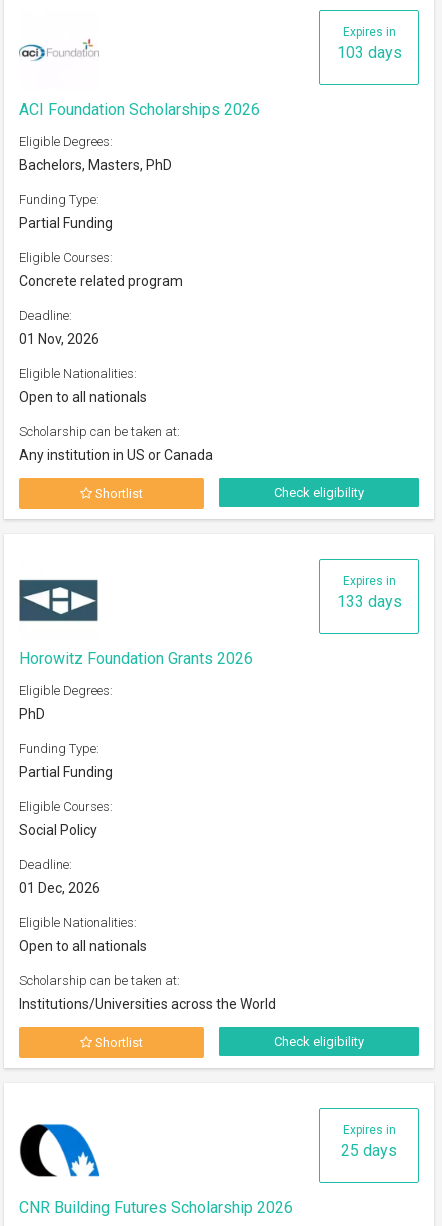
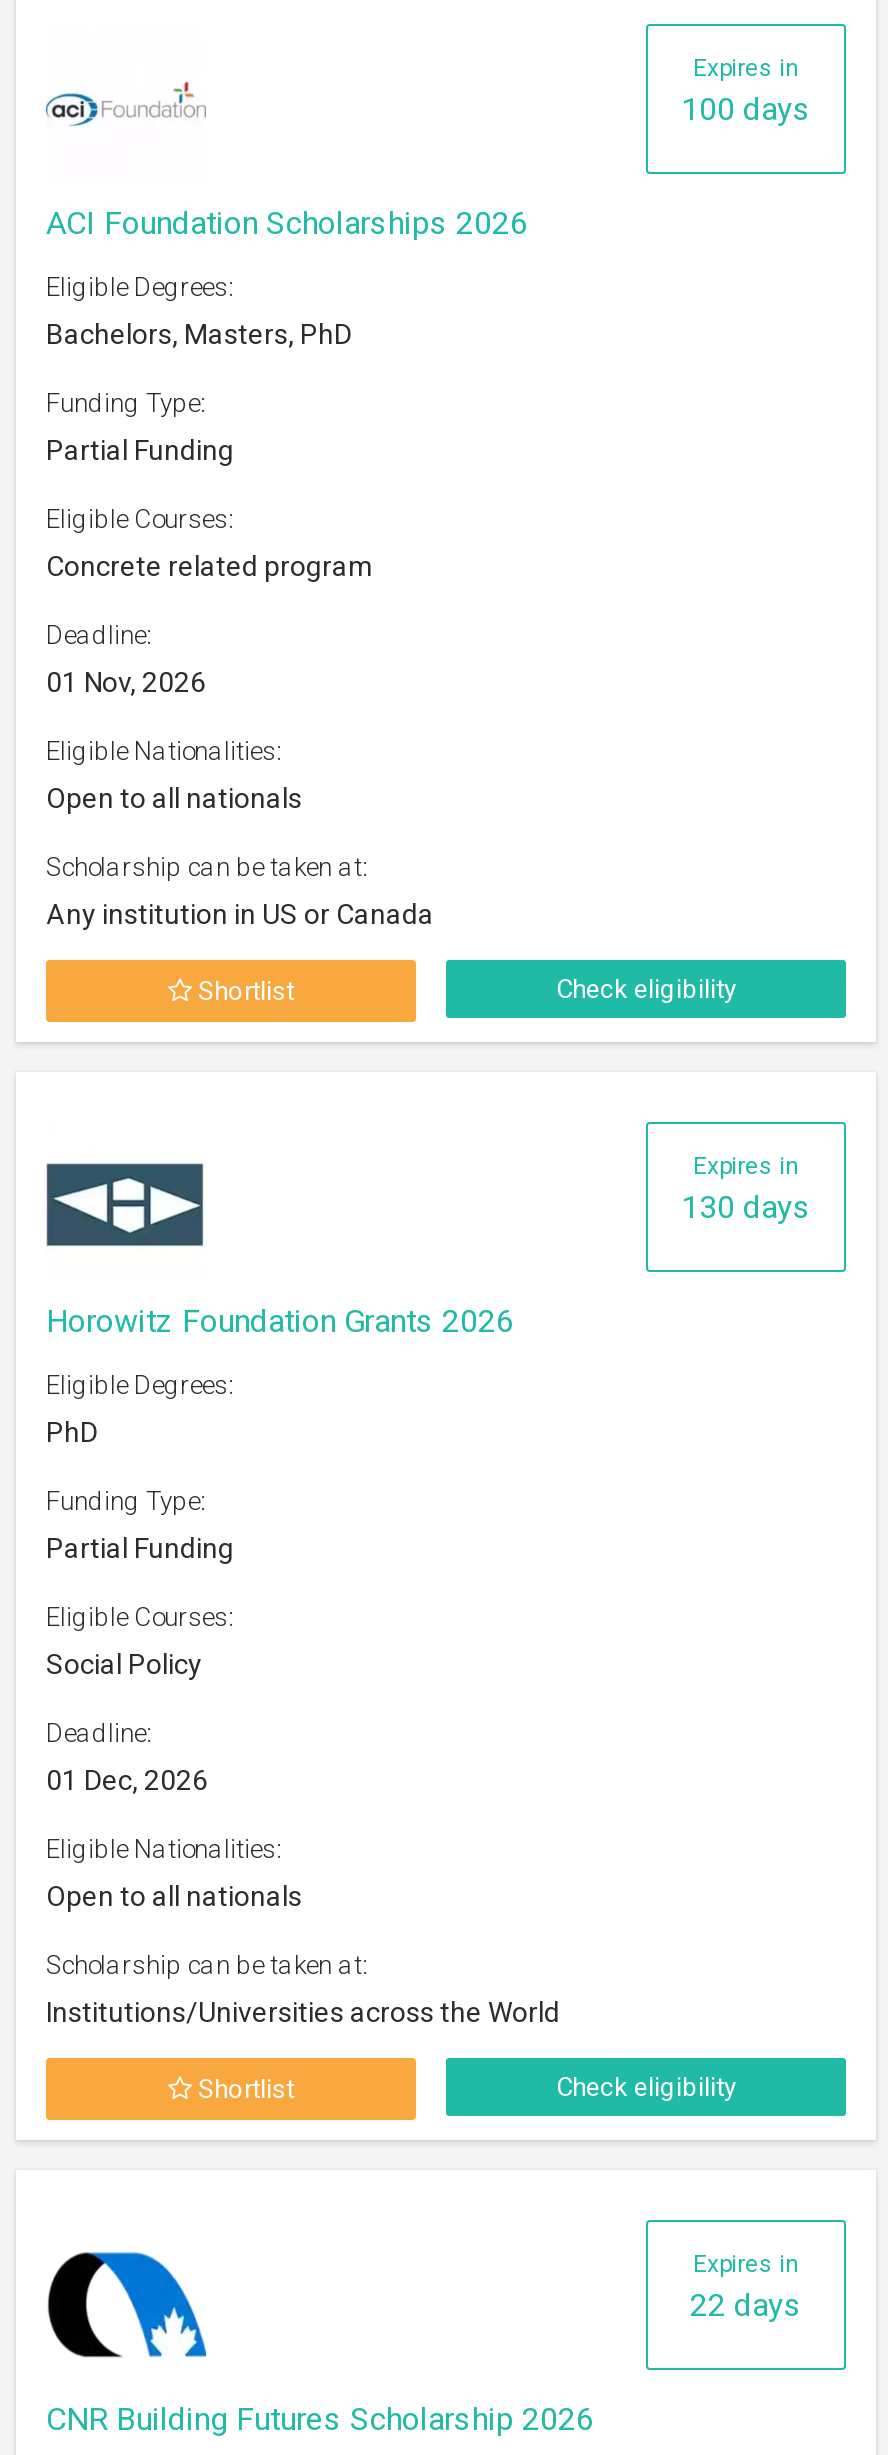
- 103 days
+ 100 days

- 133 days
+ 130 days

- 25 days
+ 22 days
